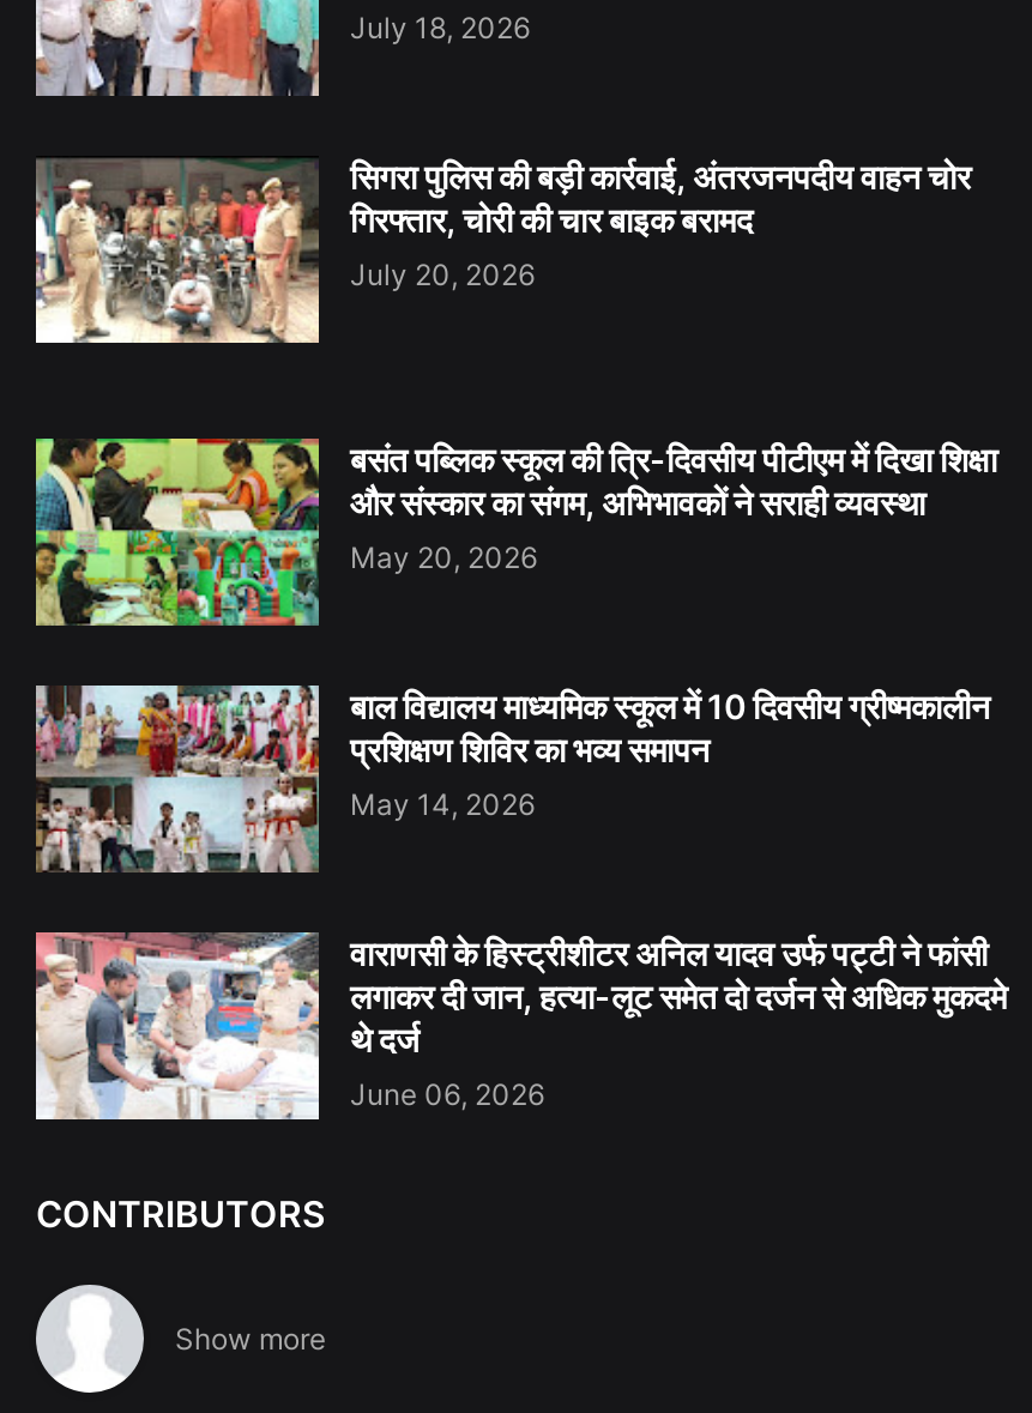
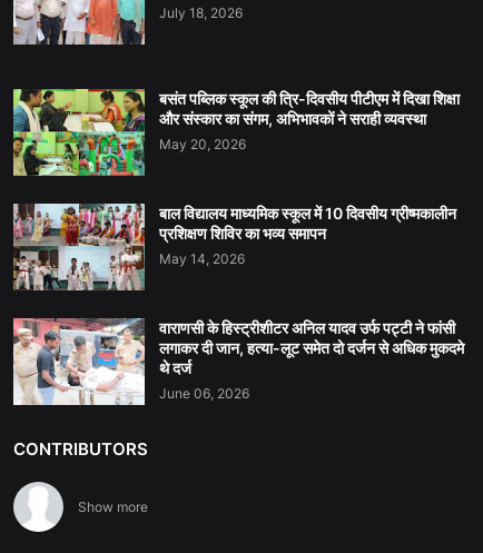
- [image]
- सिगरा पुलिस की बड़ी कार्रवाई, अंतरजनपदीय वाहन चोर
- गिरफ्तार, चोरी की चार बाइक बरामद
- July 20, 2026
